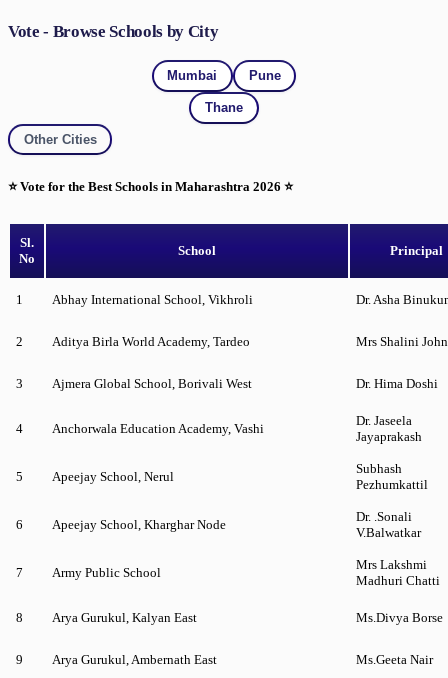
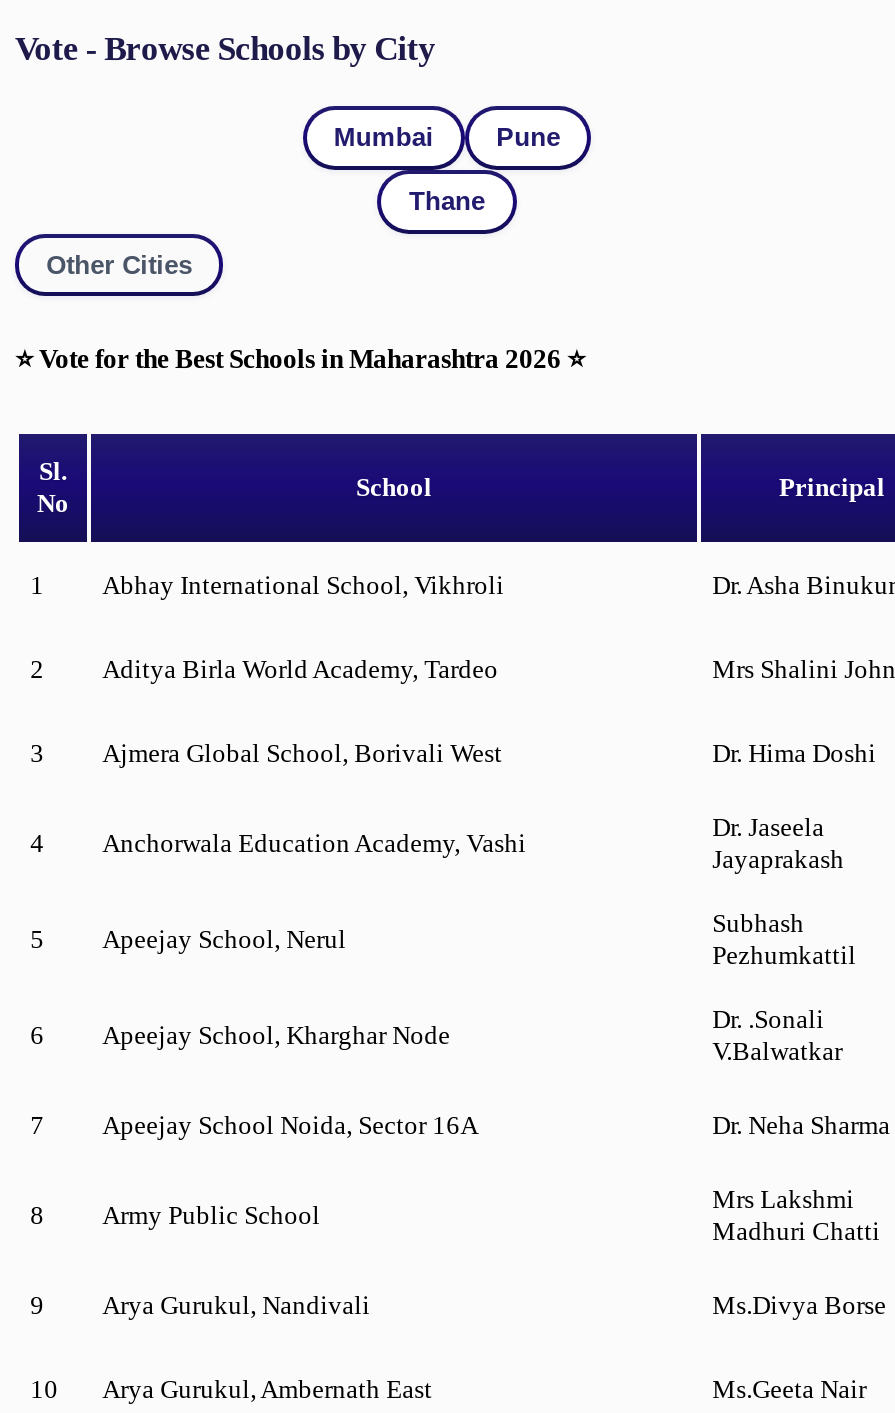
+ Apeejay School Noida, Sector 16A
+ Dr. Neha Sharma
+ 8

- 8
- Arya Gurukul, Kalyan East
+ 9
+ Arya Gurukul, Nandivali

- 9 Arya Gurukul, Ambernath East
+ 10 Arya Gurukul, Ambernath East
